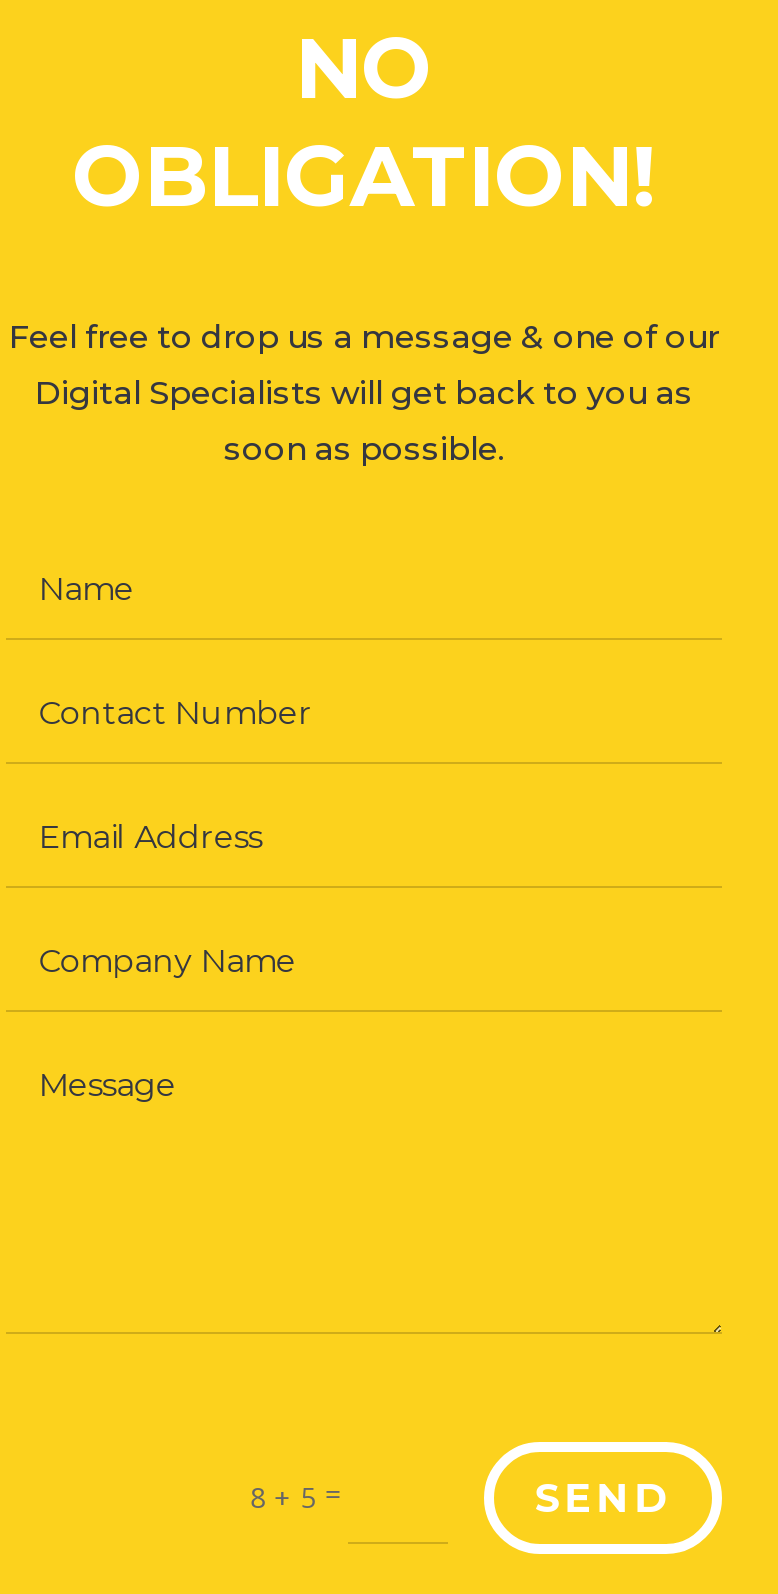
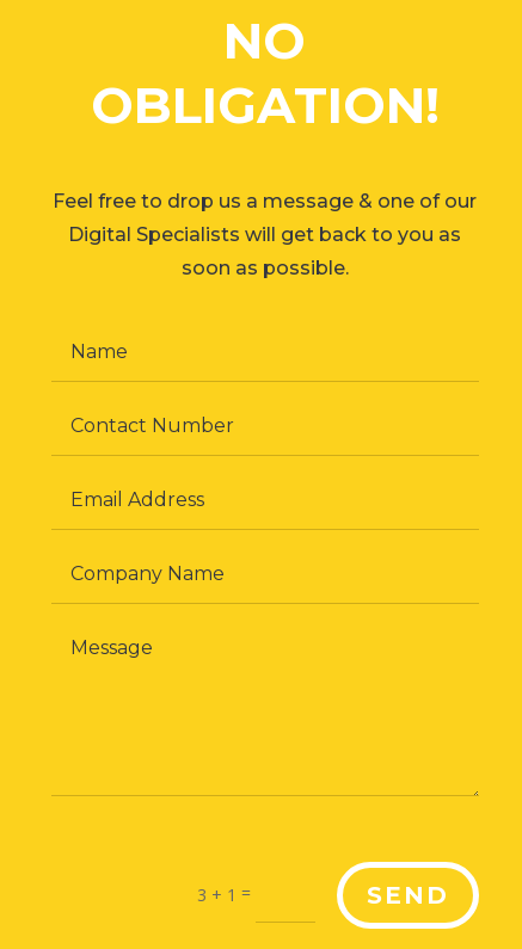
- 8 + 5 =
+ 3 + 1 =
